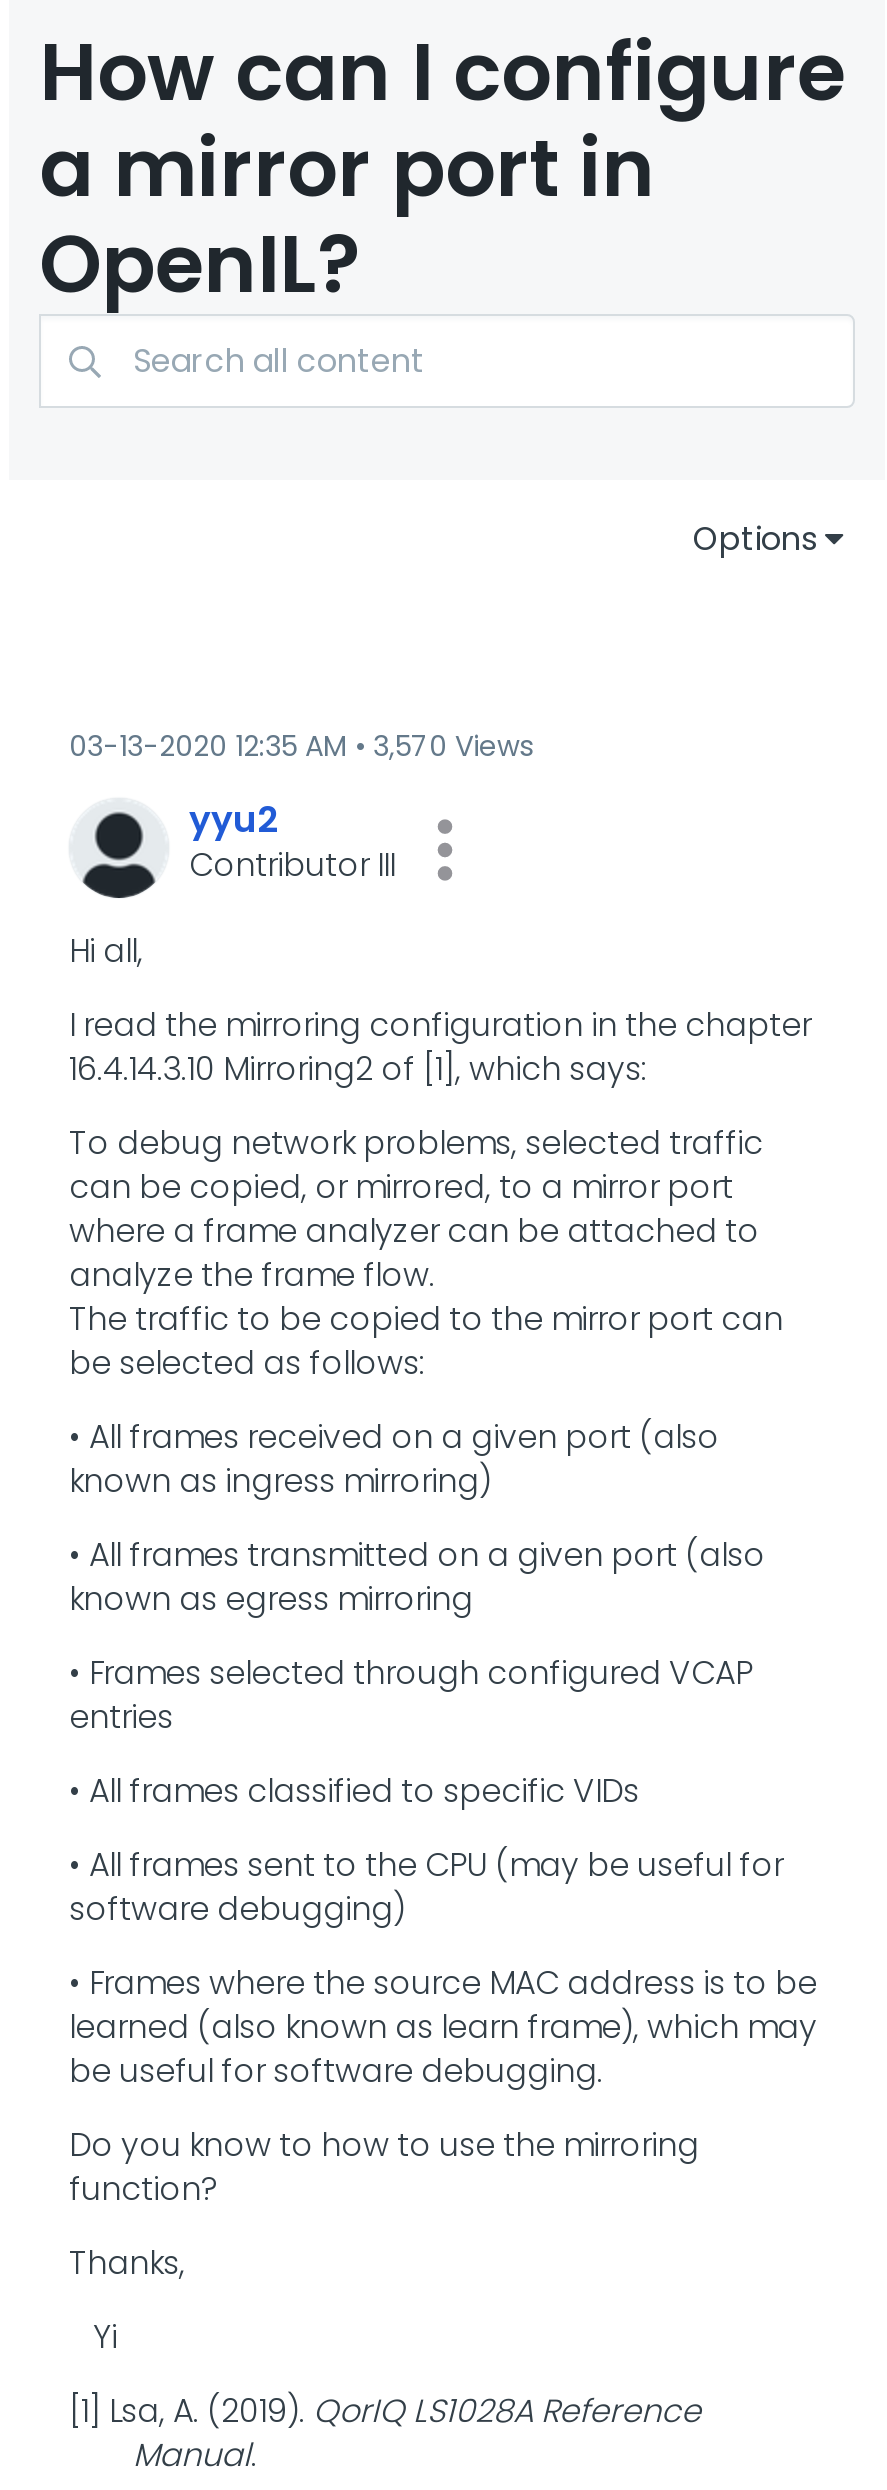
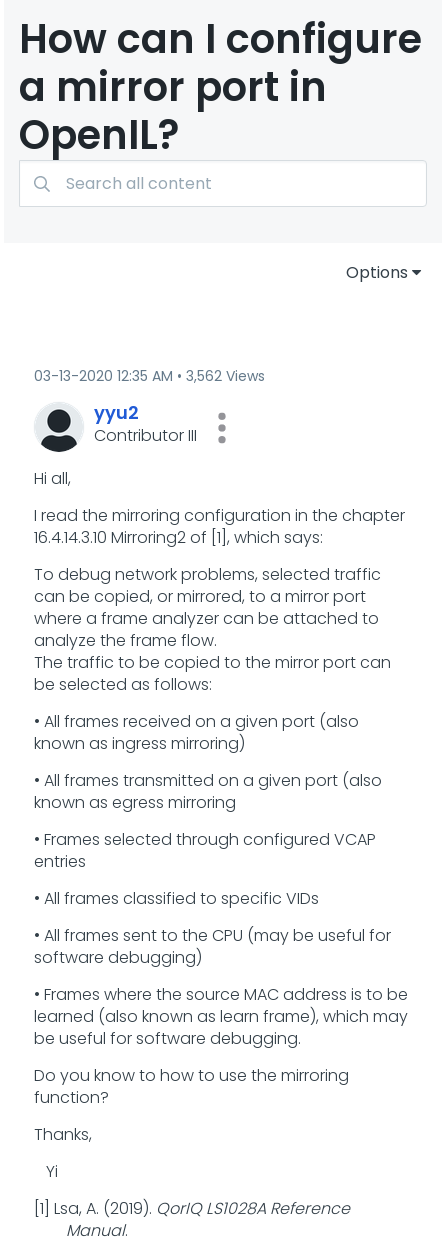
- 03-13-2020 12:35 AM 3,570 Views
+ 03-13-2020 12:35 AM 3,562 Views
